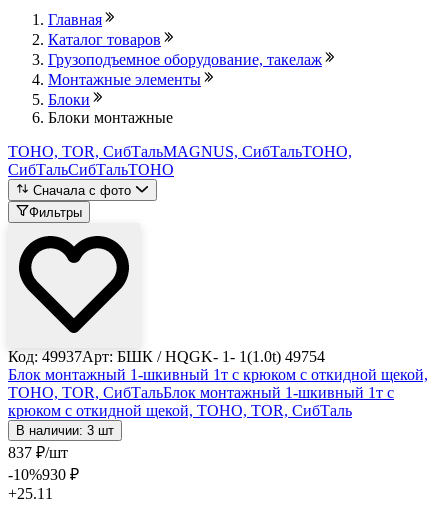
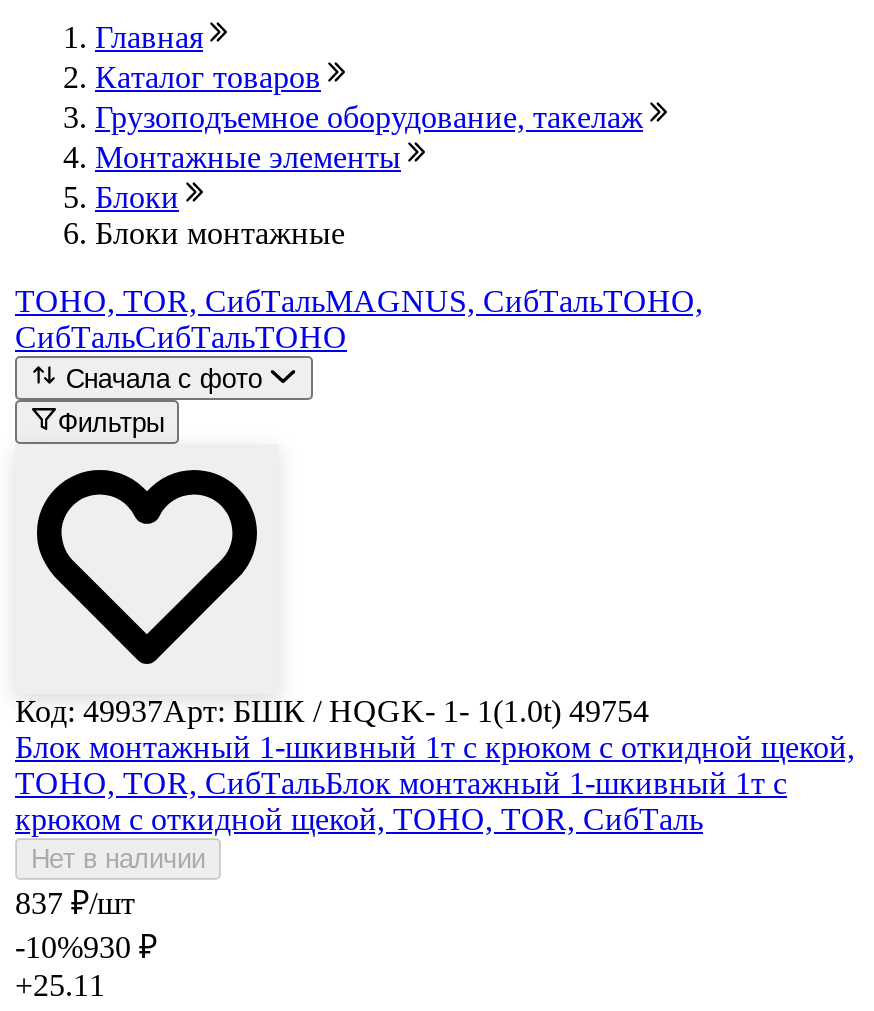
- В наличии: 3 шт
+ Нет в наличии
